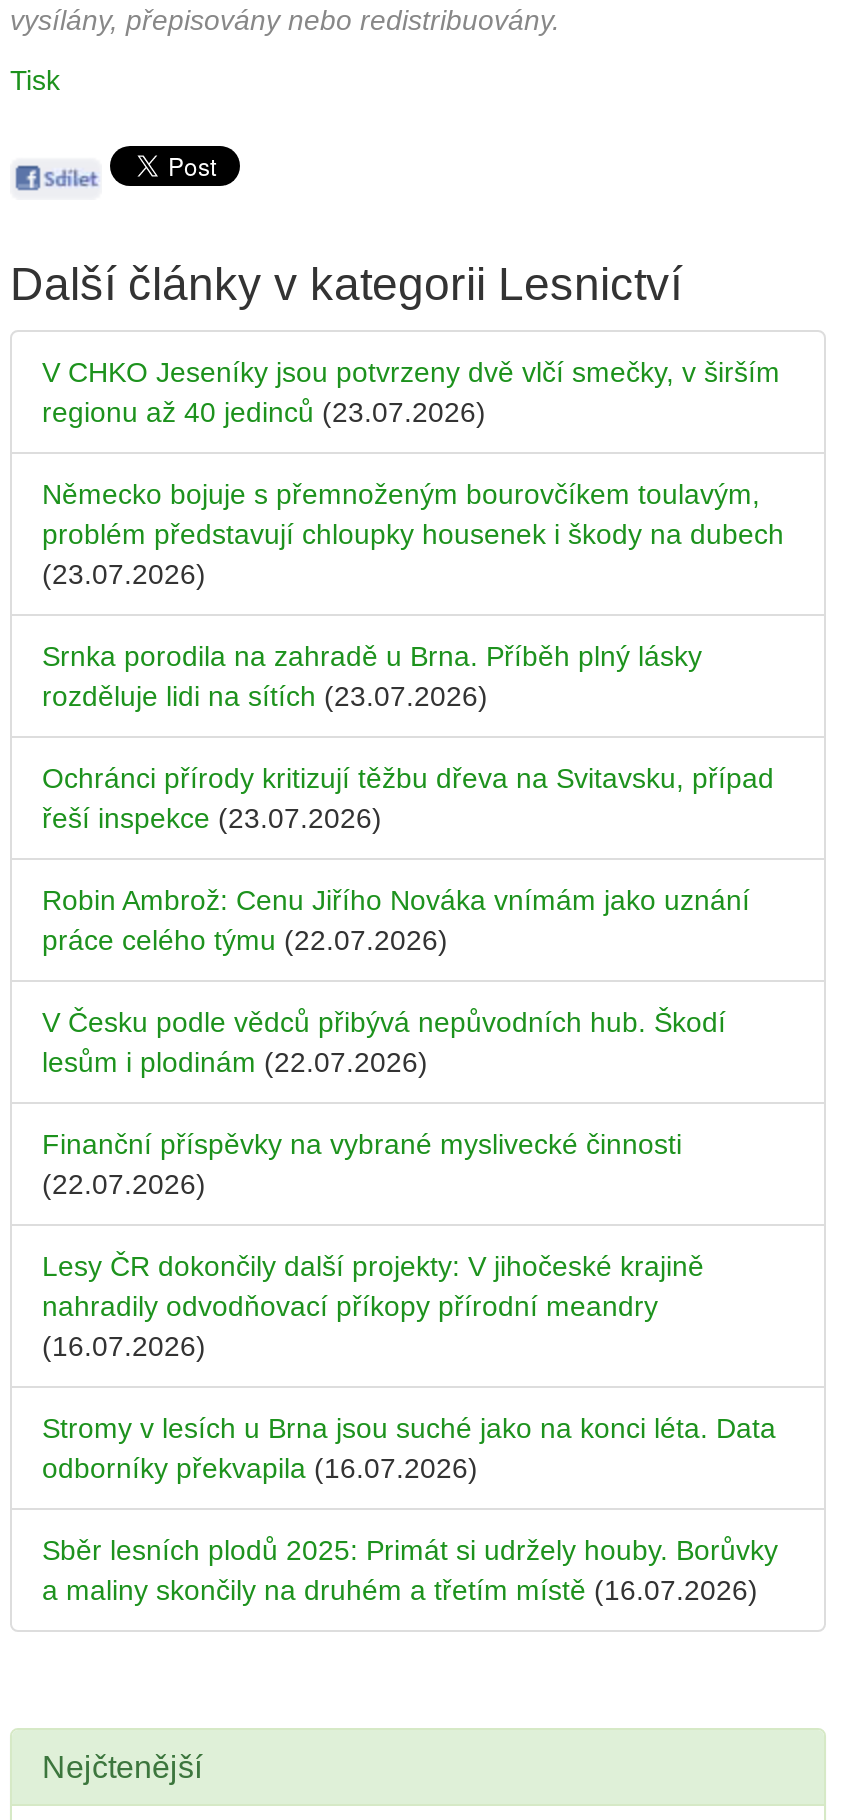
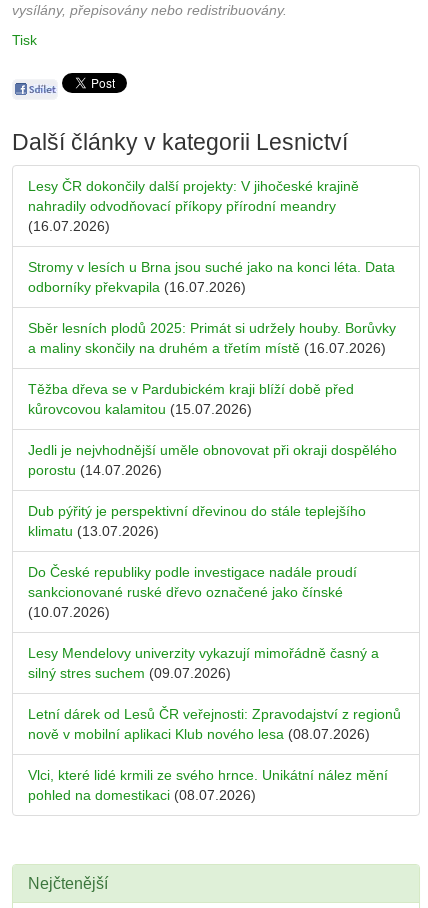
- V CHKO Jeseníky jsou potvrzeny dvě vlčí smečky, v širším
- regionu až 40 jedinců (23.07.2026)
- Německo bojuje s přemnoženým bourovčíkem toulavým,
- problém představují chloupky housenek i škody na dubech
- (23.07.2026)
- Srnka porodila na zahradě u Brna. Příběh plný lásky
- rozděluje lidi na sítích (23.07.2026)
- Ochránci přírody kritizují těžbu dřeva na Svitavsku, případ
- řeší inspekce (23.07.2026)
- Robin Ambrož: Cenu Jiřího Nováka vnímám jako uznání
- práce celého týmu (22.07.2026)
- V Česku podle vědců přibývá nepůvodních hub. Škodí
- lesům i plodinám (22.07.2026)
- Finanční příspěvky na vybrané myslivecké činnosti
- (22.07.2026)

moved up: Lesy ČR dokončily další projekty: V jihočeské krajině | nahradily odvodňovací příkopy přírodní meandry | (16.07.2026) | Stromy v lesích u Brna jsou suché jako na konci léta. Data | odborníky překvapila (16.07.2026) | Sběr lesních plodů 2025: Primát si udržely houby. Borůvky | a maliny skončily na druhém a třetím místě (16.07.2026)

+ Těžba dřeva se v Pardubickém kraji blíží době před
+ kůrovcovou kalamitou (15.07.2026)
+ Jedli je nejvhodnější uměle obnovovat při okraji dospělého
+ porostu (14.07.2026)
+ Dub pýřitý je perspektivní dřevinou do stále teplejšího
+ klimatu (13.07.2026)
+ Do České republiky podle investigace nadále proudí
+ sankcionované ruské dřevo označené jako čínské
+ (10.07.2026)
+ Lesy Mendelovy univerzity vykazují mimořádně časný a
+ silný stres suchem (09.07.2026)
+ Letní dárek od Lesů ČR veřejnosti: Zpravodajství z regionů
+ nově v mobilní aplikaci Klub nového lesa (08.07.2026)
+ Vlci, které lidé krmili ze svého hrnce. Unikátní nález mění
+ pohled na domestikaci (08.07.2026)
